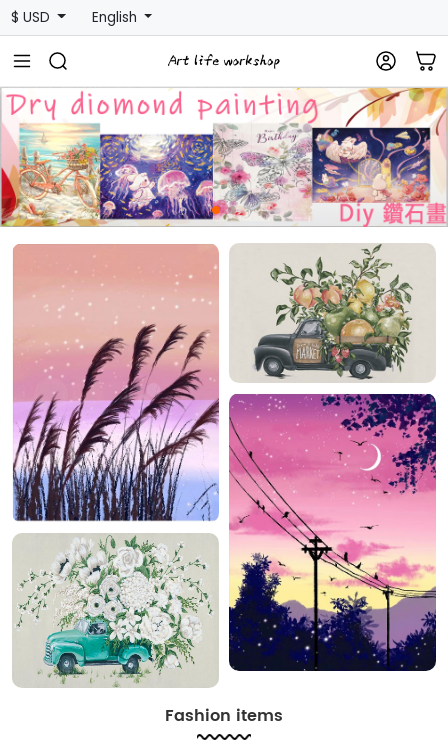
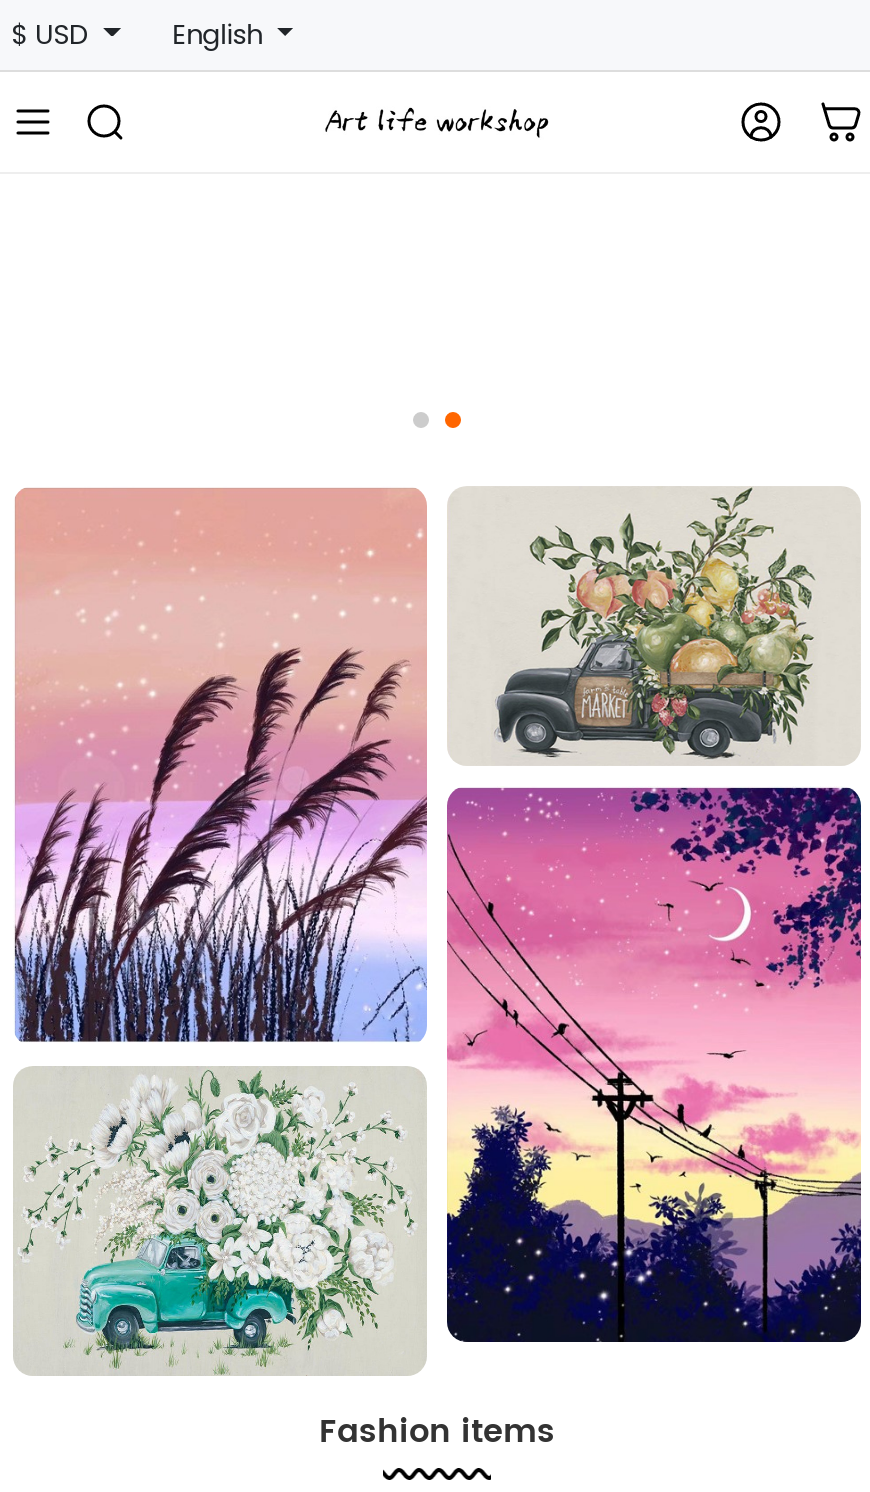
- [image]
